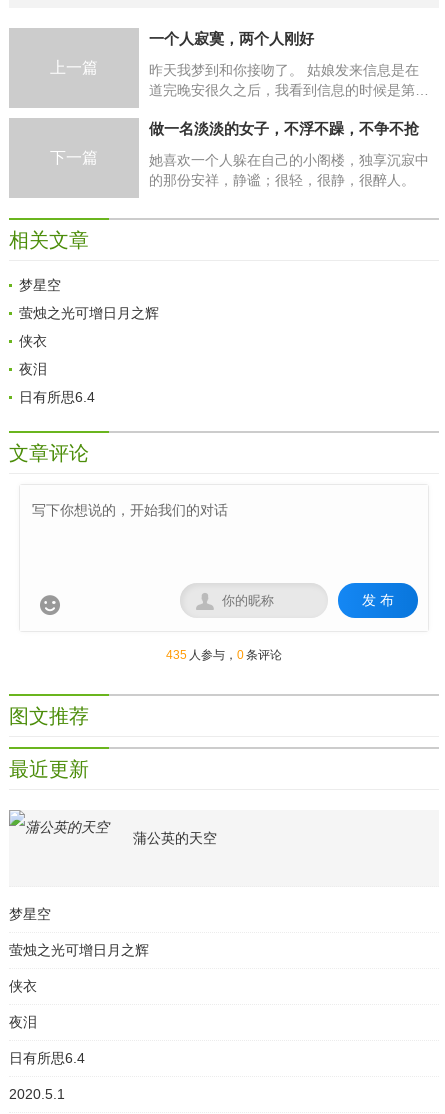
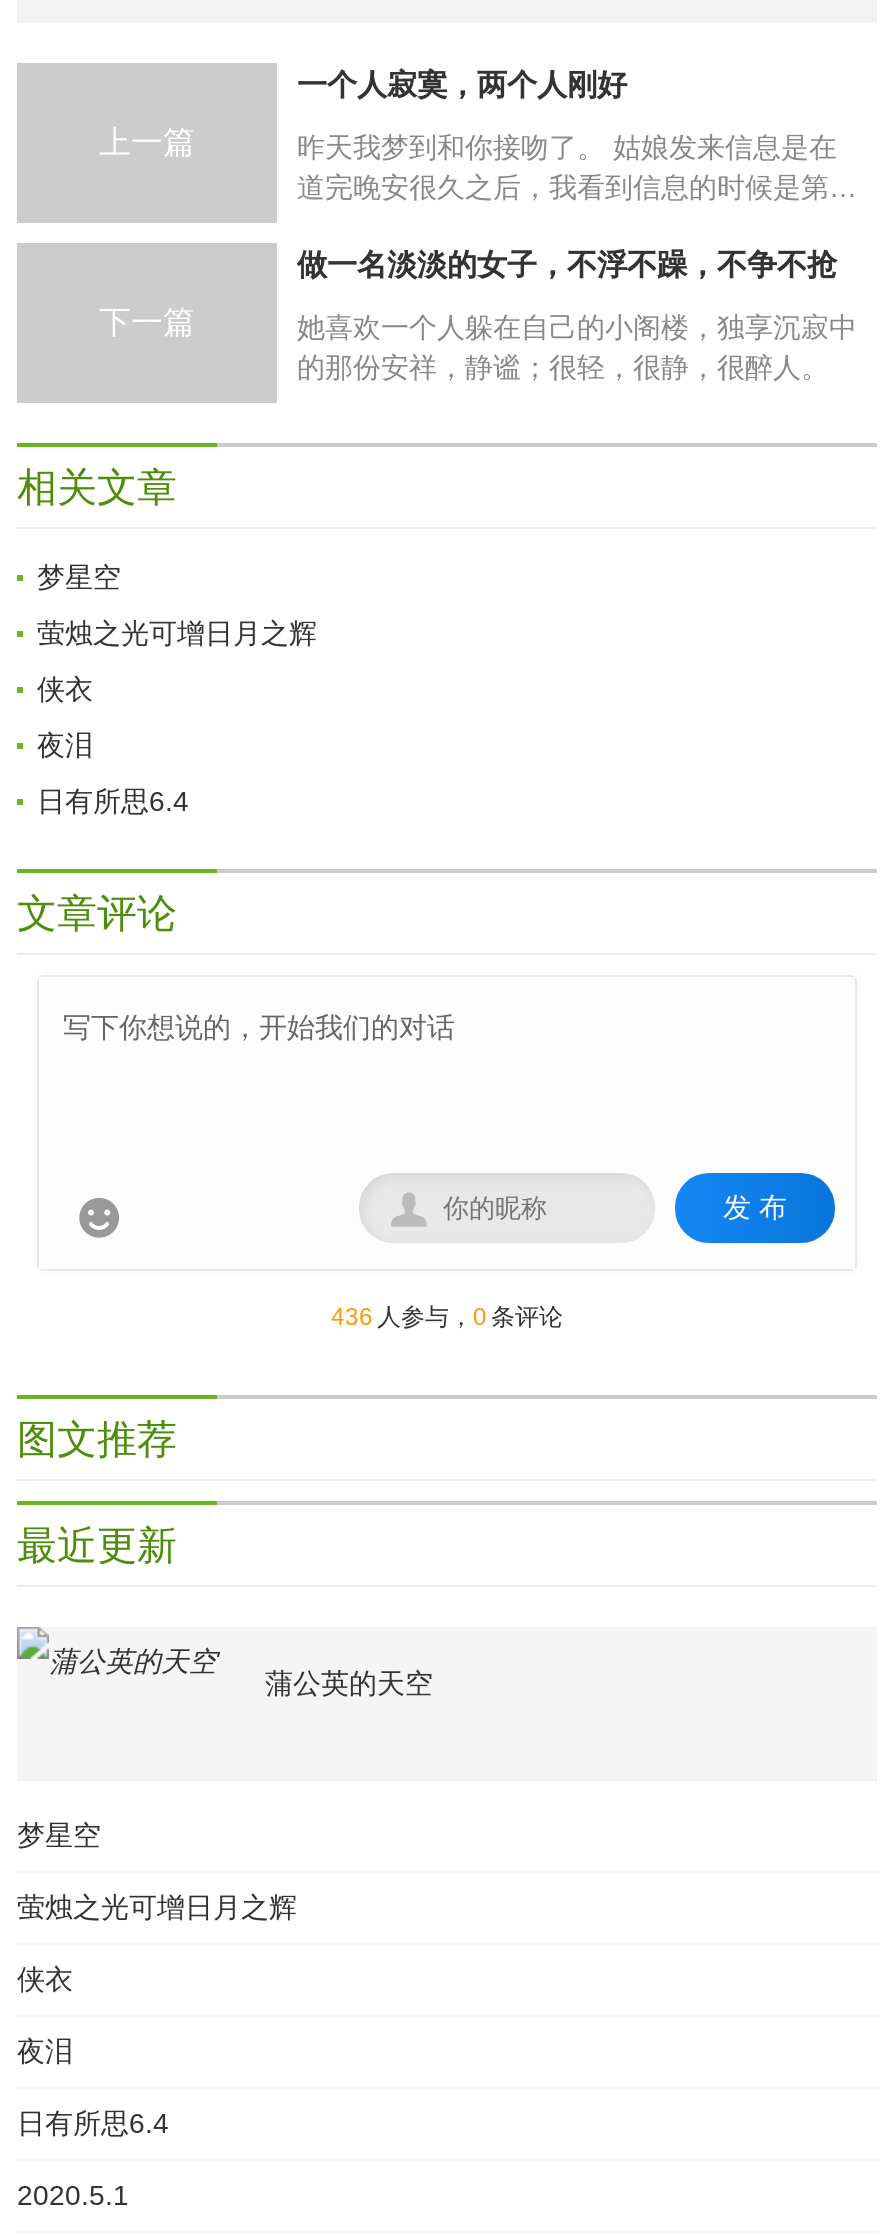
- 435 人参与，0 条评论
+ 436 人参与，0 条评论
